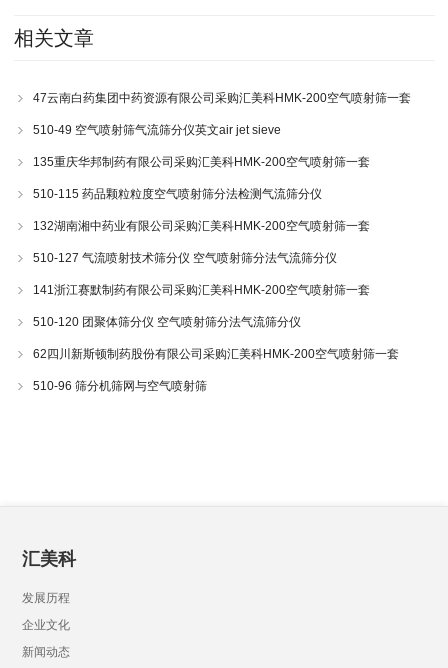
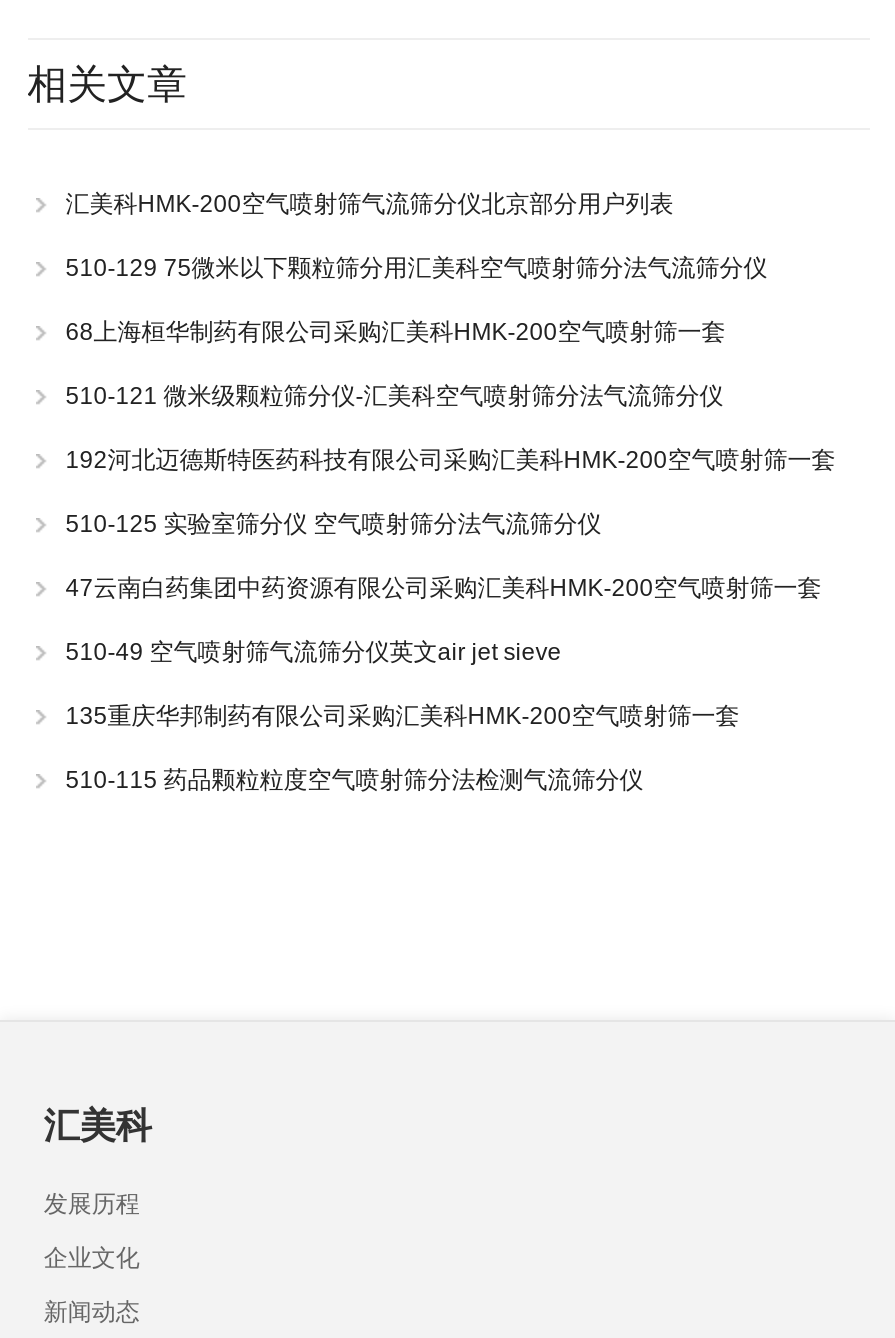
+ 汇美科HMK-200空气喷射筛气流筛分仪北京部分用户列表
+ 510-129 75微米以下颗粒筛分用汇美科空气喷射筛分法气流筛分仪
+ 68上海桓华制药有限公司采购汇美科HMK-200空气喷射筛一套
+ 510-121 微米级颗粒筛分仪-汇美科空气喷射筛分法气流筛分仪
+ 192河北迈德斯特医药科技有限公司采购汇美科HMK-200空气喷射筛一套
+ 510-125 实验室筛分仪 空气喷射筛分法气流筛分仪

moved down: 47云南白药集团中药资源有限公司采购汇美科HMK-200空气喷射筛一套 | 510-49 空气喷射筛气流筛分仪英文air jet sieve | 135重庆华邦制药有限公司采购汇美科HMK-200空气喷射筛一套 | 510-115 药品颗粒粒度空气喷射筛分法检测气流筛分仪

- 132湖南湘中药业有限公司采购汇美科HMK-200空气喷射筛一套
- 510-127 气流喷射技术筛分仪 空气喷射筛分法气流筛分仪
- 141浙江赛默制药有限公司采购汇美科HMK-200空气喷射筛一套
- 510-120 团聚体筛分仪 空气喷射筛分法气流筛分仪
- 62四川新斯顿制药股份有限公司采购汇美科HMK-200空气喷射筛一套
- 510-96 筛分机筛网与空气喷射筛
